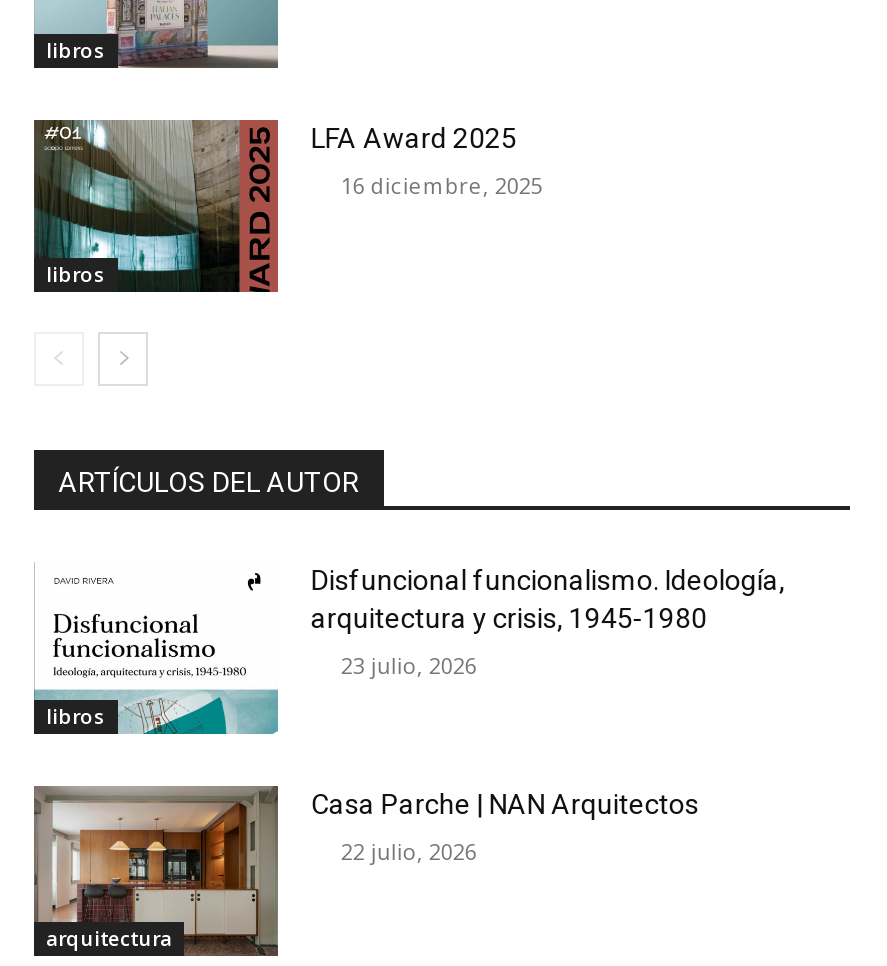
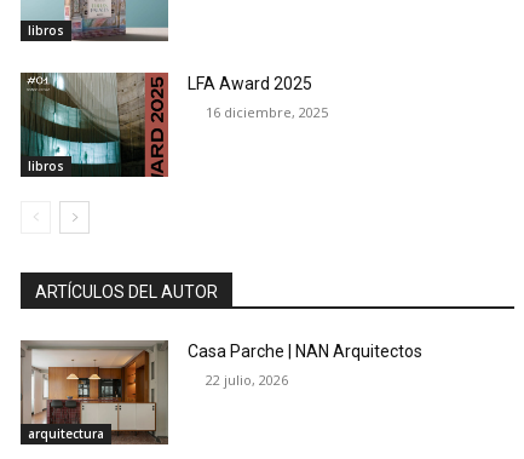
- Disfuncional funcionalismo. Ideología,
- arquitectura y crisis, 1945-1980
- 23 julio, 2026

- [image]
- libros
